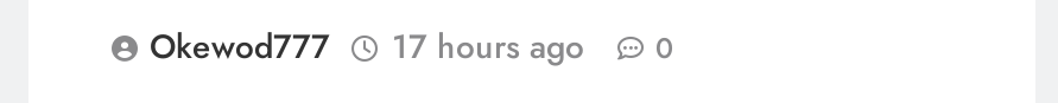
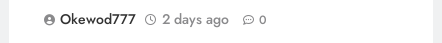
- Okewod777 17 hours ago 0
+ Okewod777 2 days ago 0
